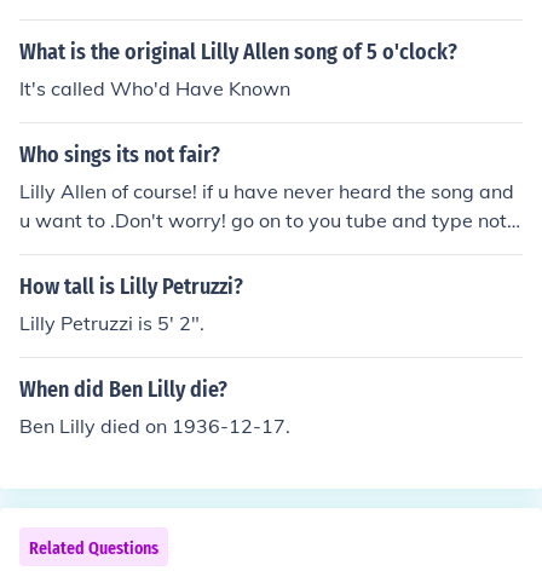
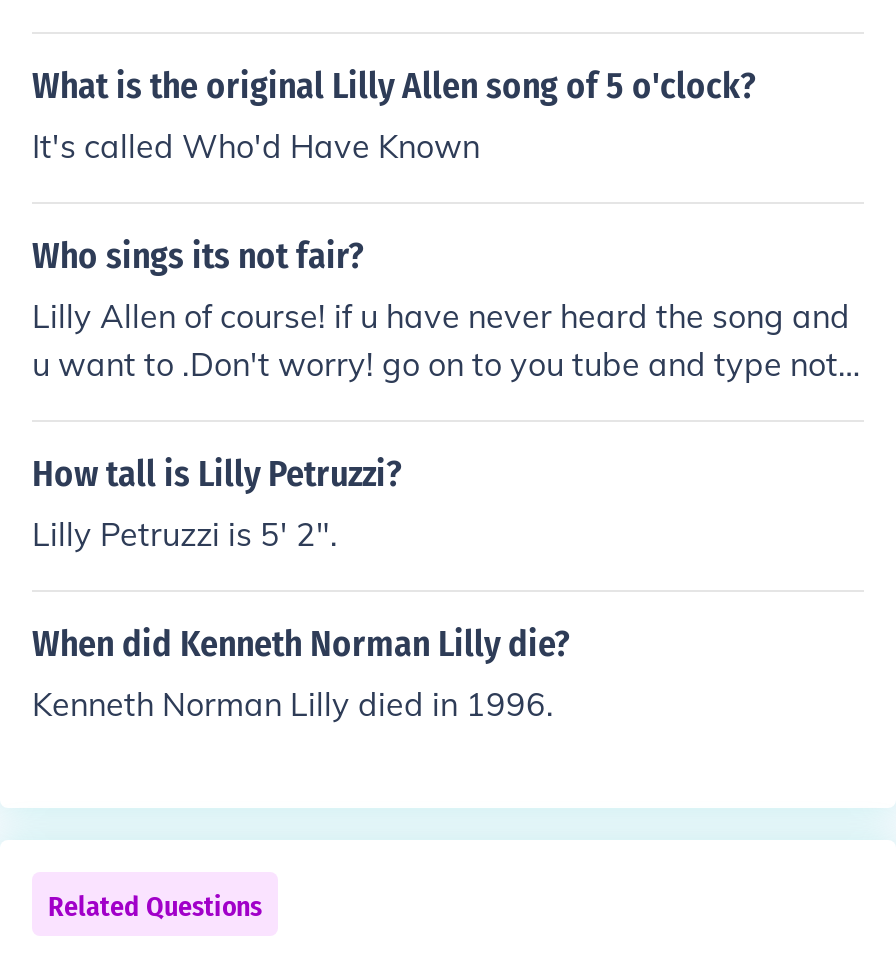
- When did Ben Lilly die?
- Ben Lilly died on 1936-12-17.
+ When did Kenneth Norman Lilly die?
+ Kenneth Norman Lilly died in 1996.
